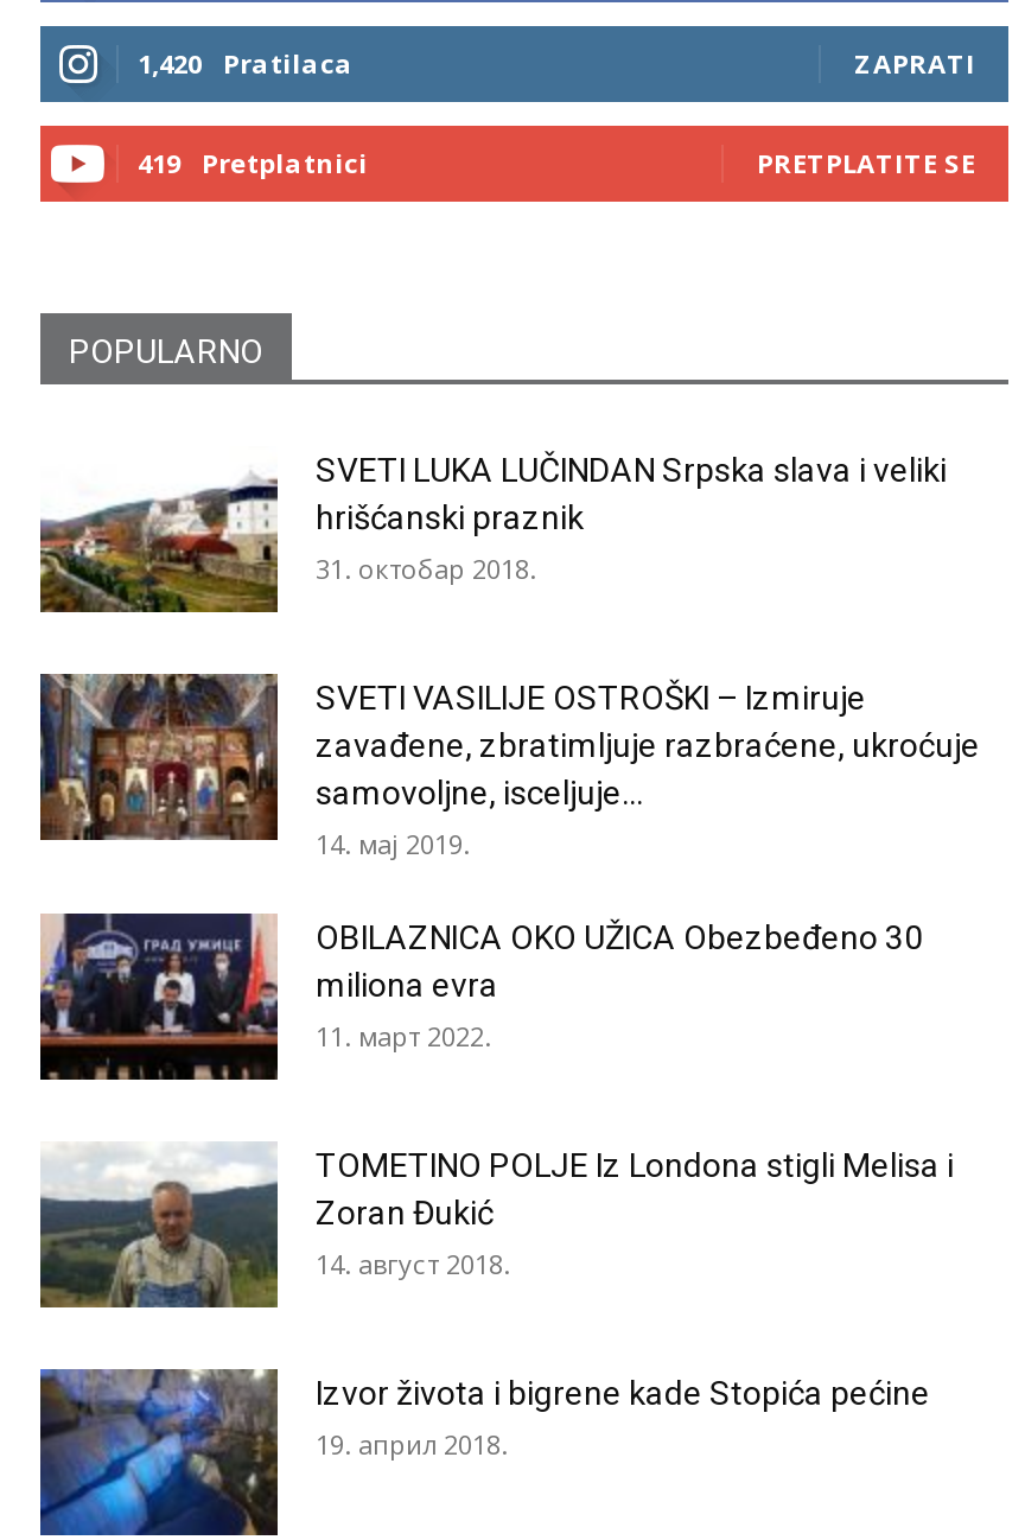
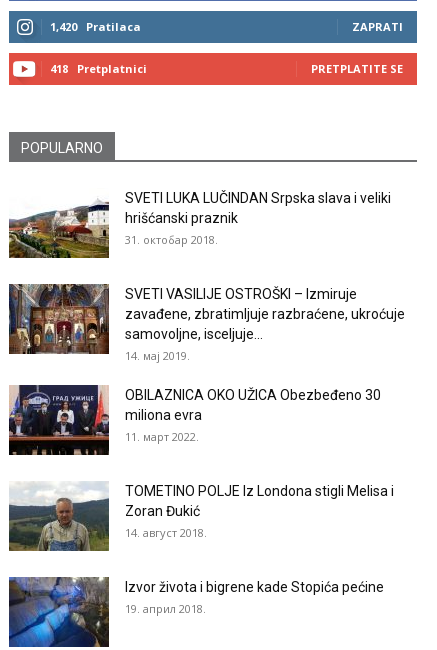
- 419 Pretplatnici
+ 418 Pretplatnici
